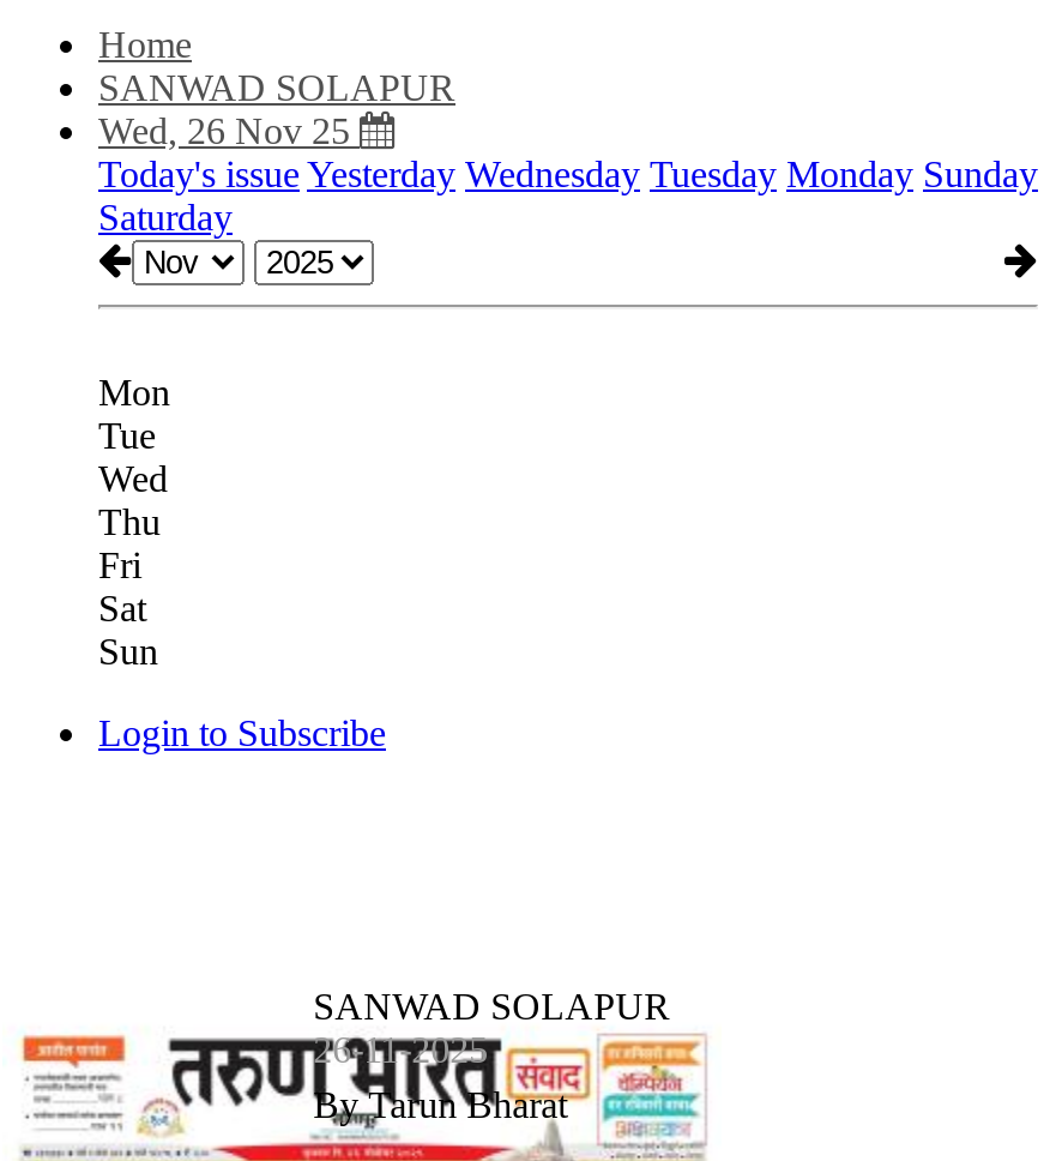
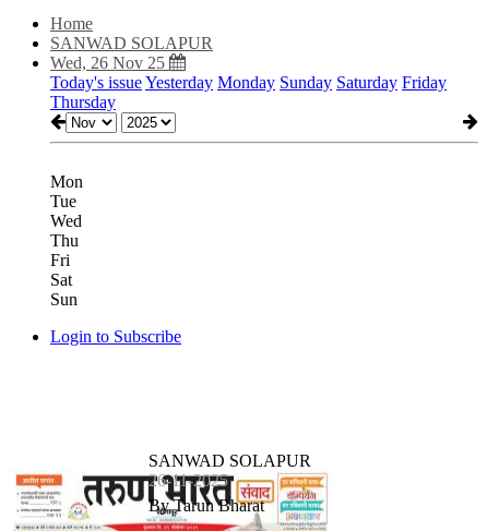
- Today's issue Yesterday Wednesday Tuesday Monday Sunday
- Saturday
+ Today's issue Yesterday Monday Sunday Saturday Friday
+ Thursday
